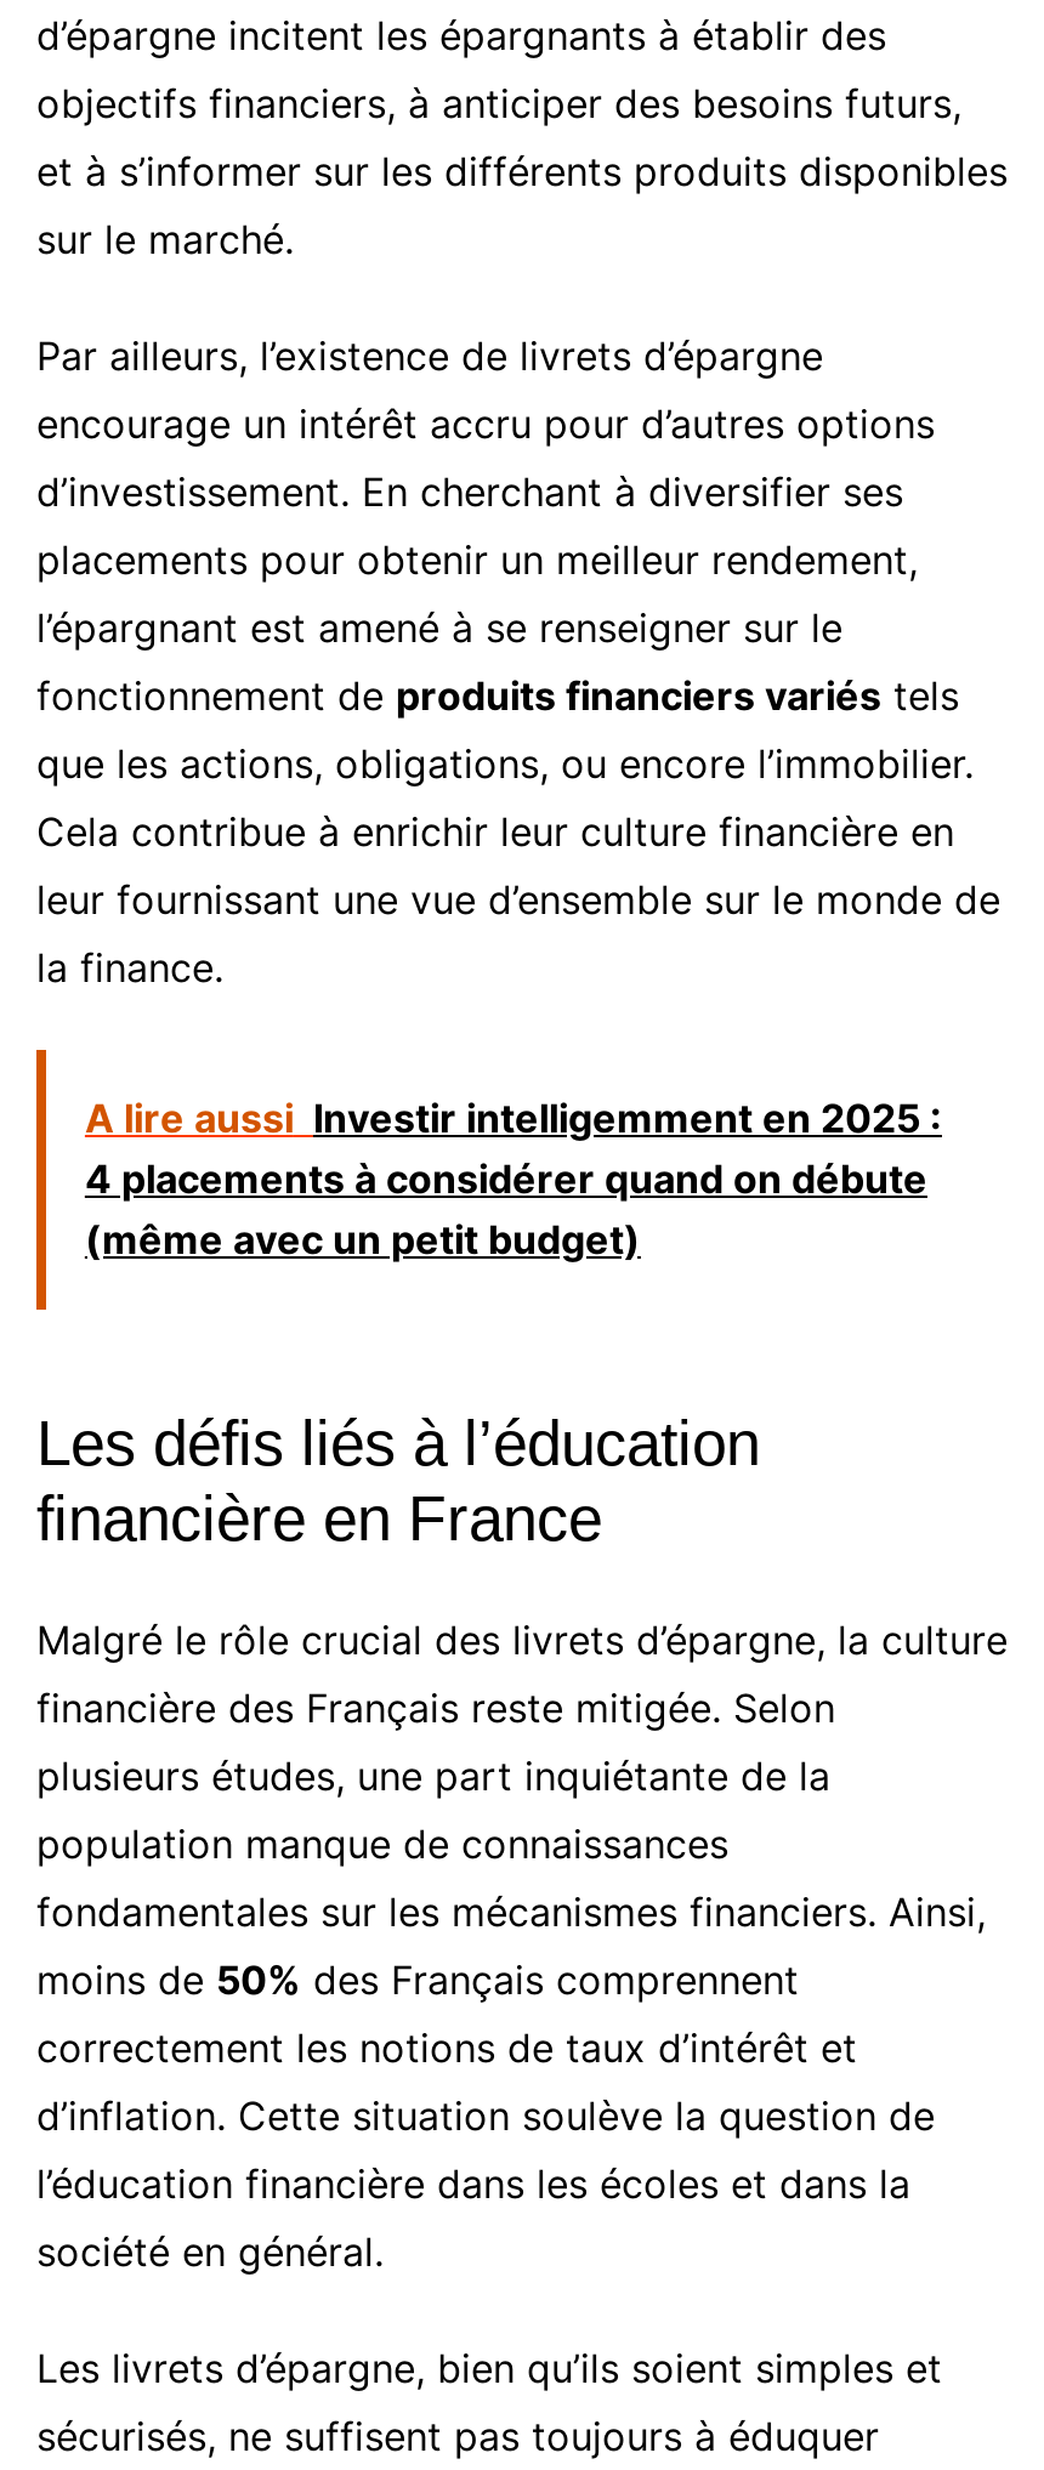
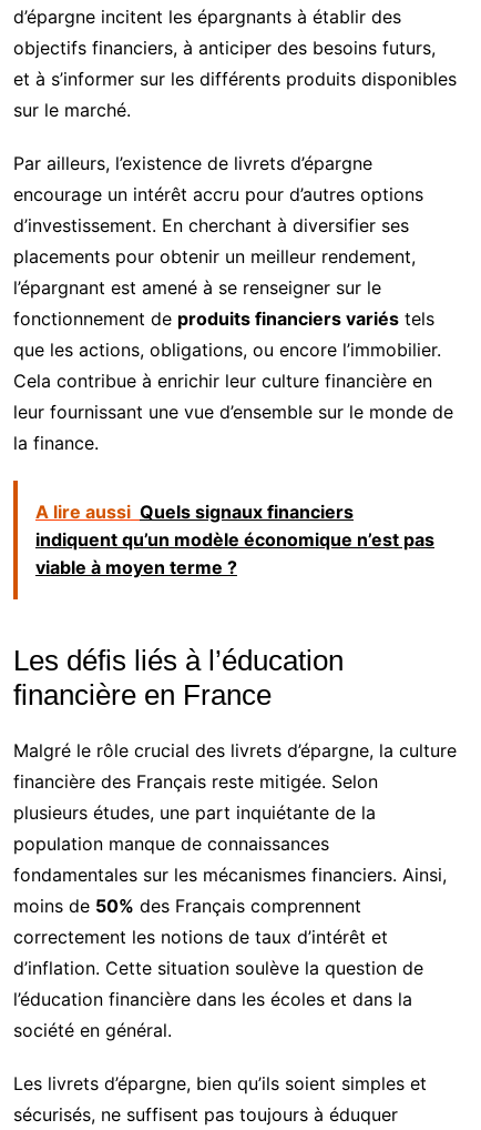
- A lire aussi Investir intelligemment en 2025 :
- 4 placements à considérer quand on débute
- (même avec un petit budget)
+ A lire aussi Quels signaux financiers
+ indiquent qu’un modèle économique n’est pas
+ viable à moyen terme ?
